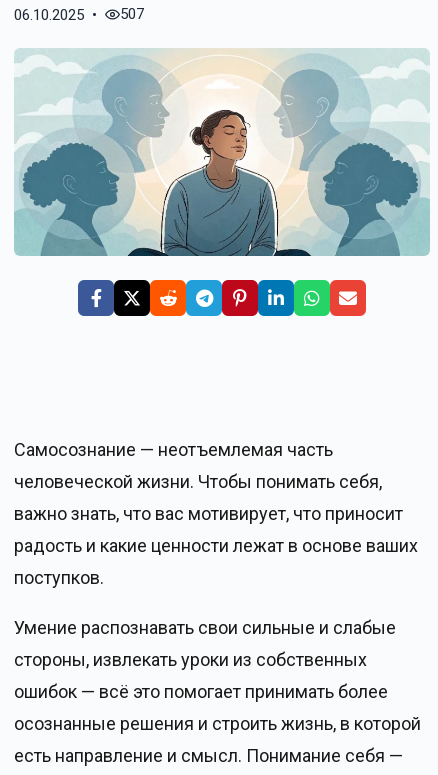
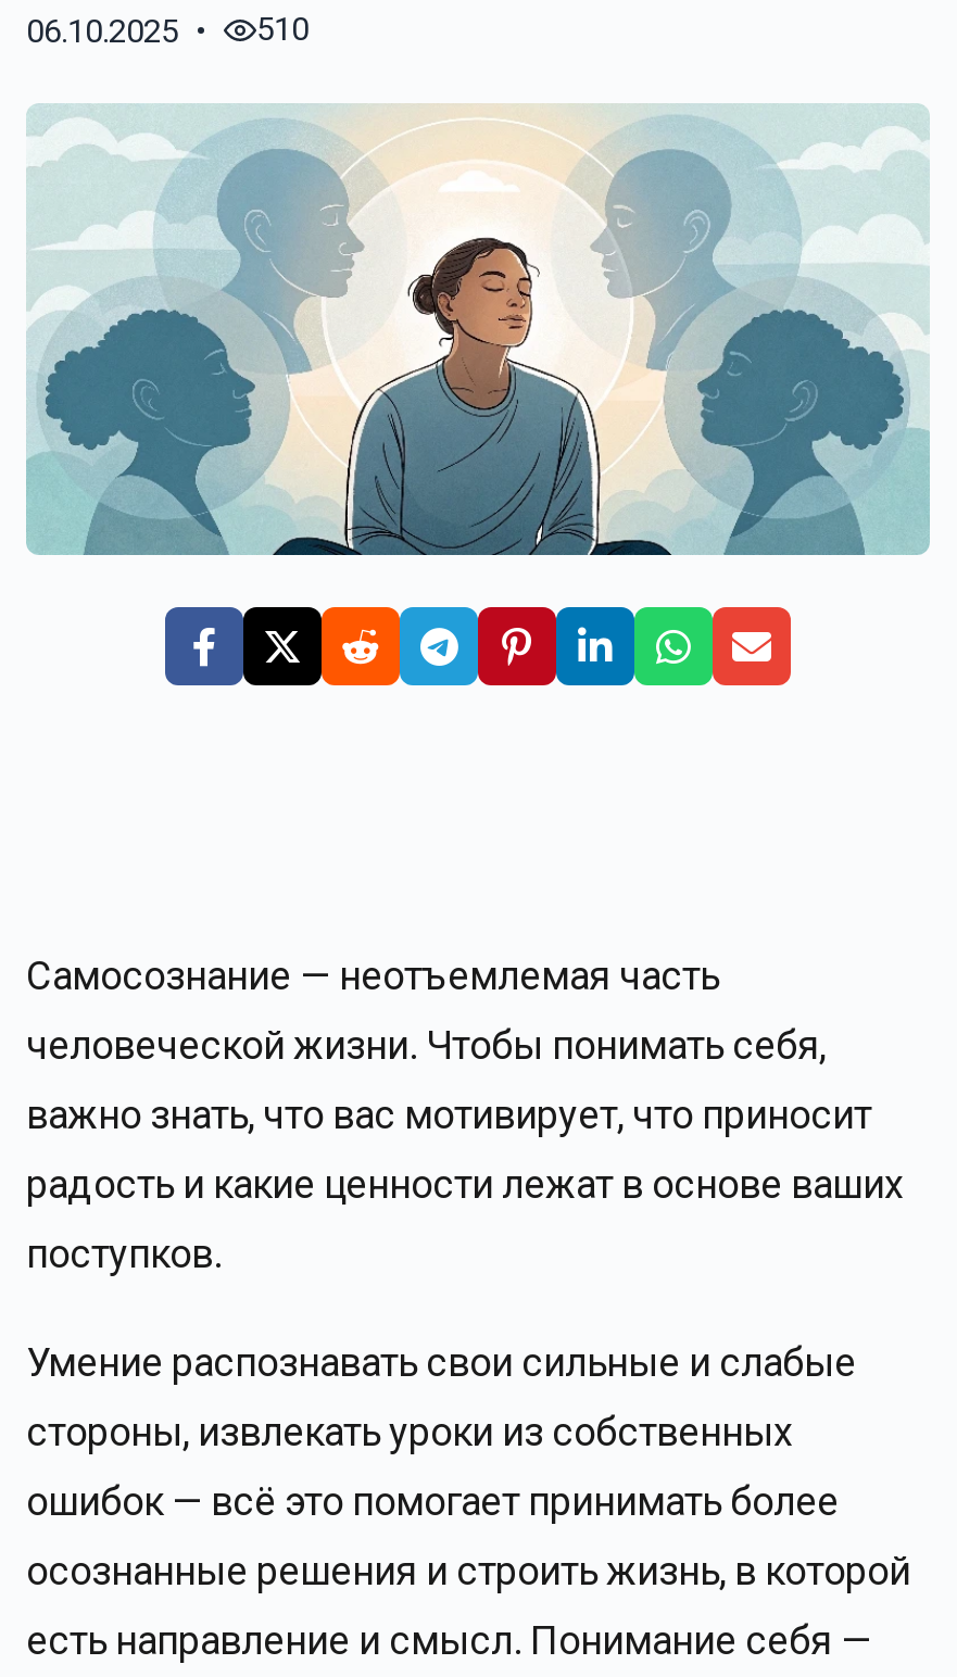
- 06.10.2025 • 507
+ 06.10.2025 • 510
